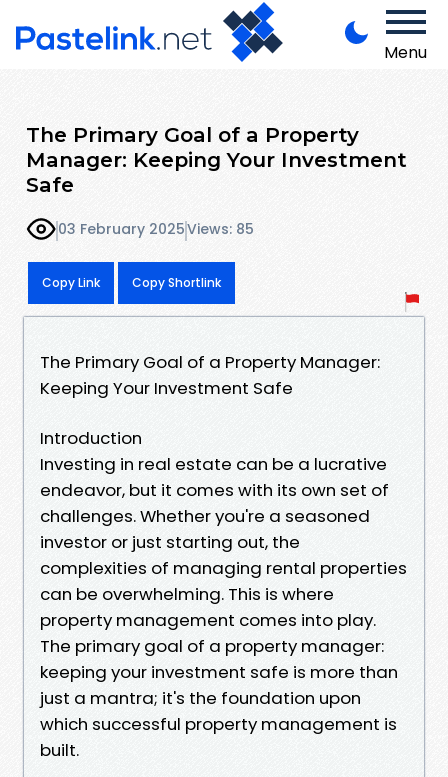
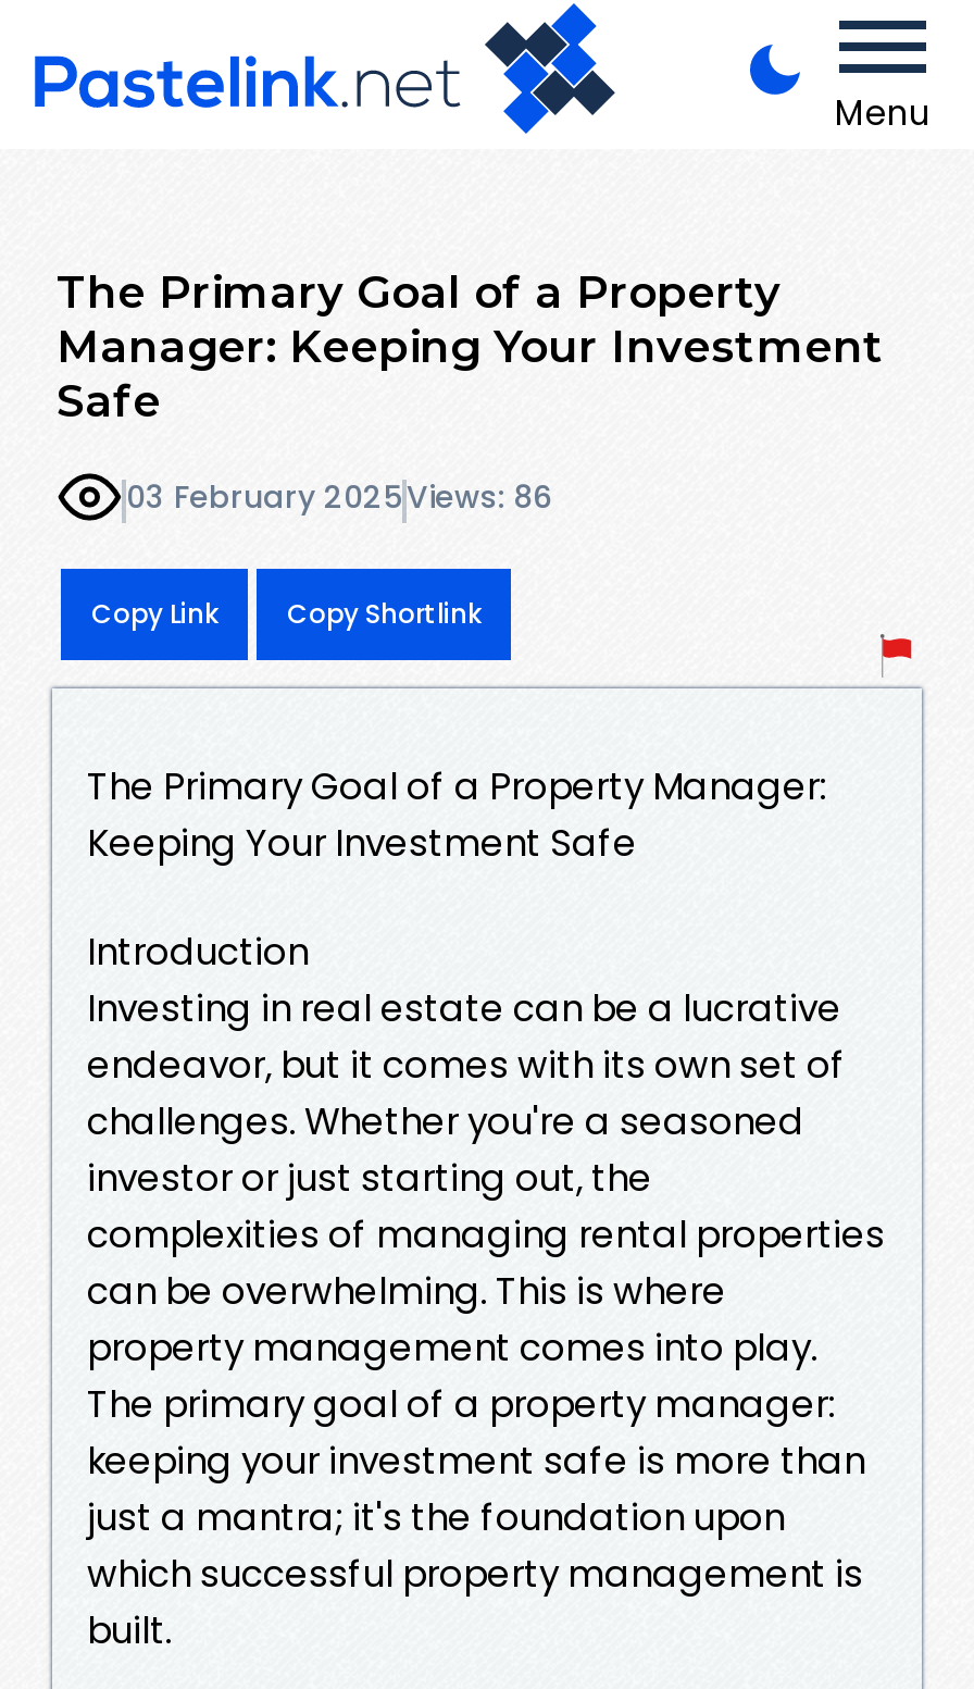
- 03 February 2025 Views: 85
+ 03 February 2025 Views: 86
